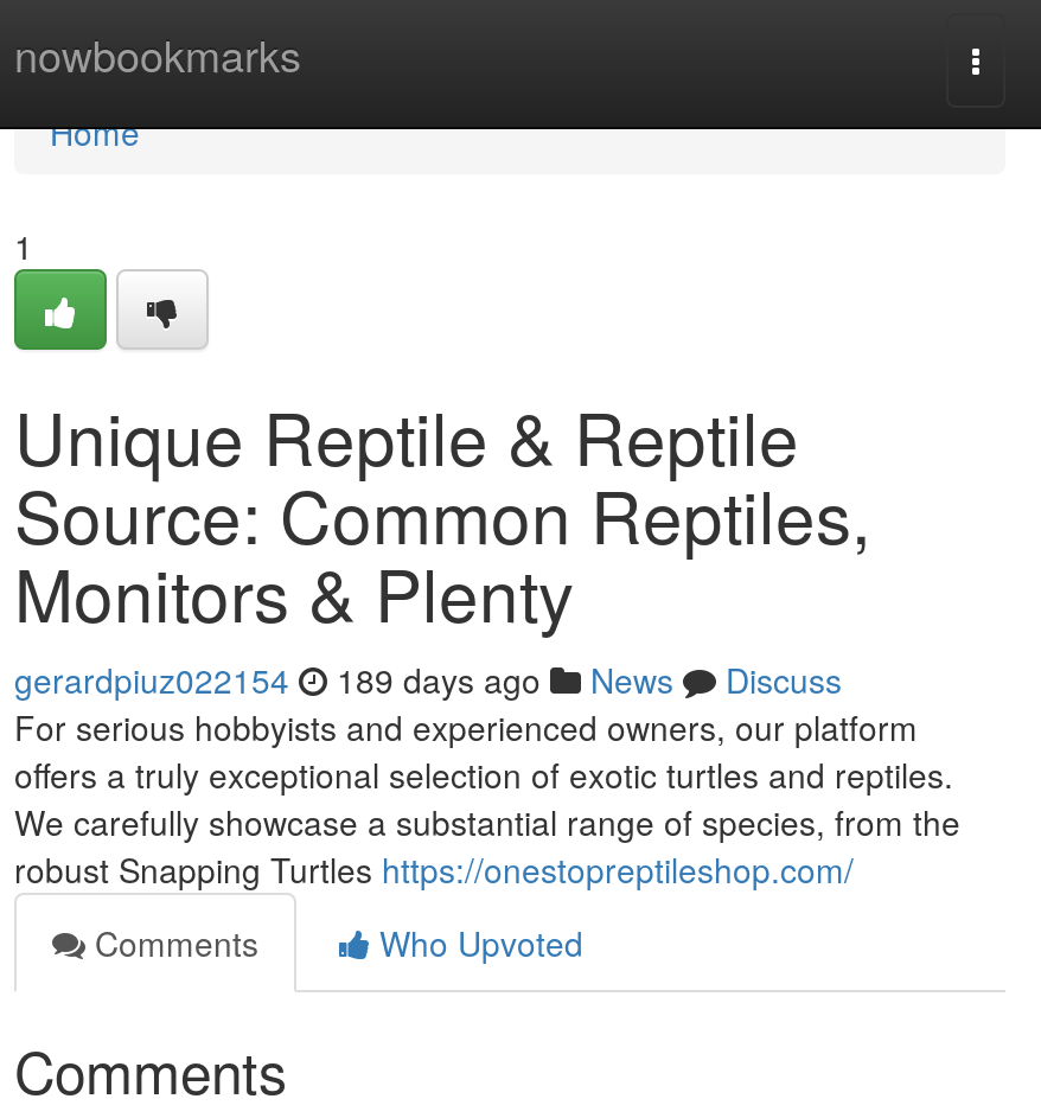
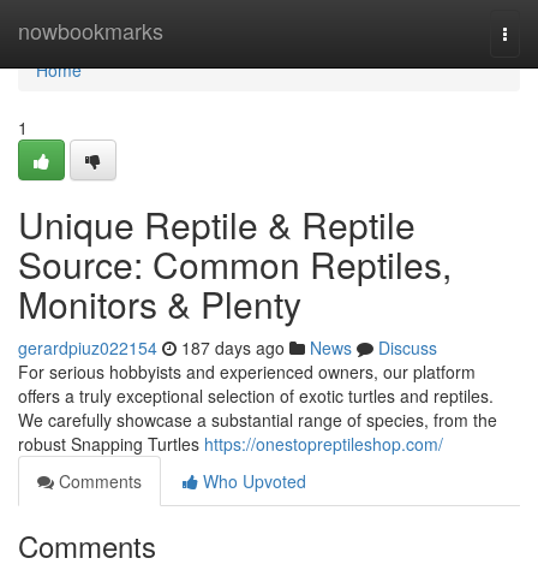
- gerardpiuz022154 189 days ago News Discuss
+ gerardpiuz022154 187 days ago News Discuss
